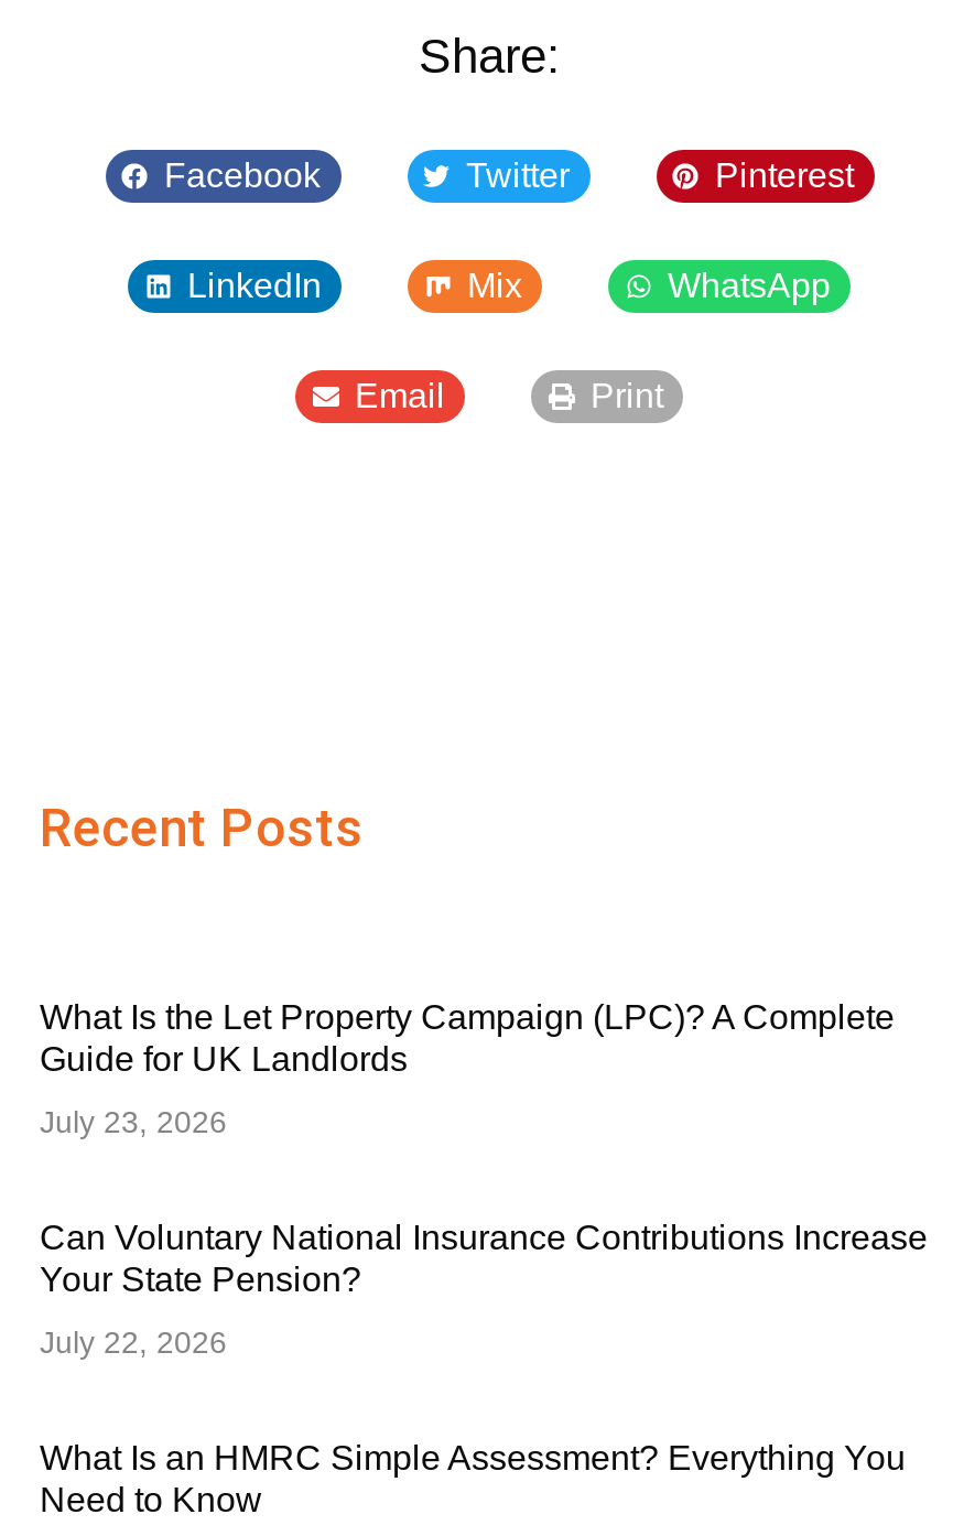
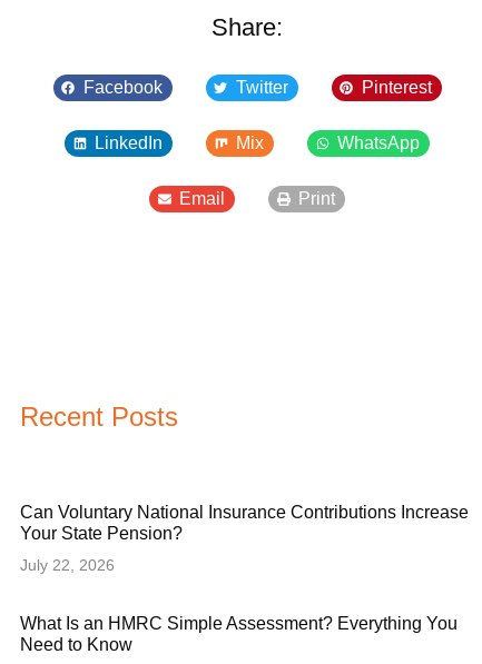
- What Is the Let Property Campaign (LPC)? A Complete
- Guide for UK Landlords
- July 23, 2026
